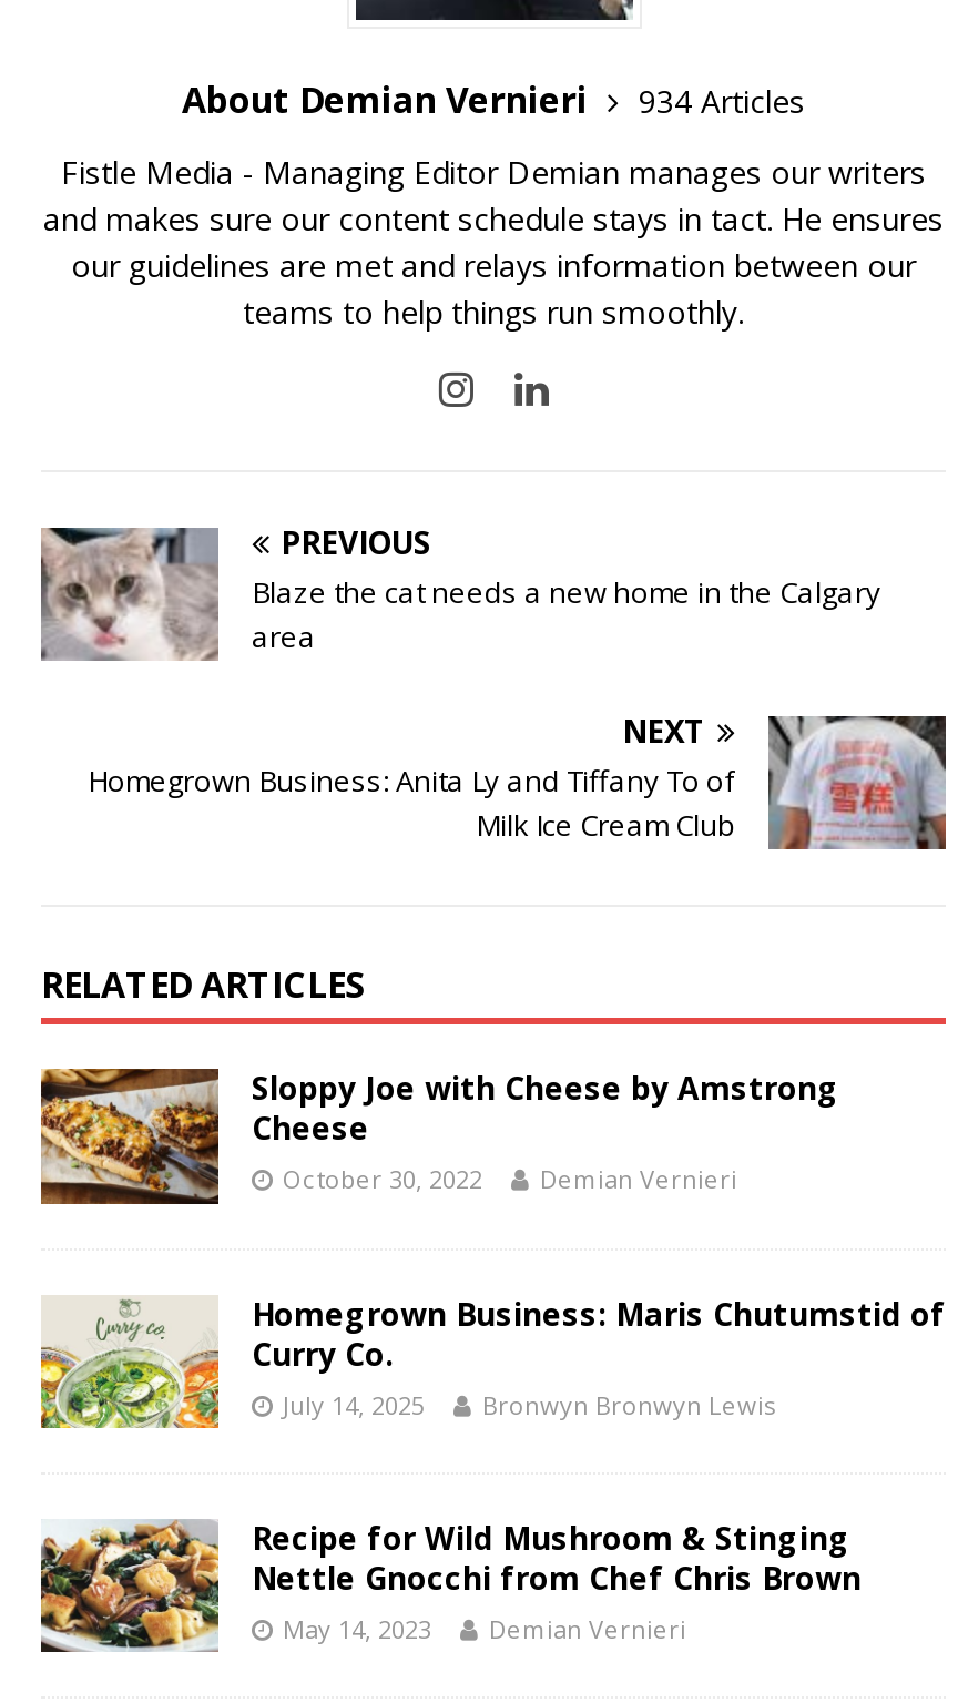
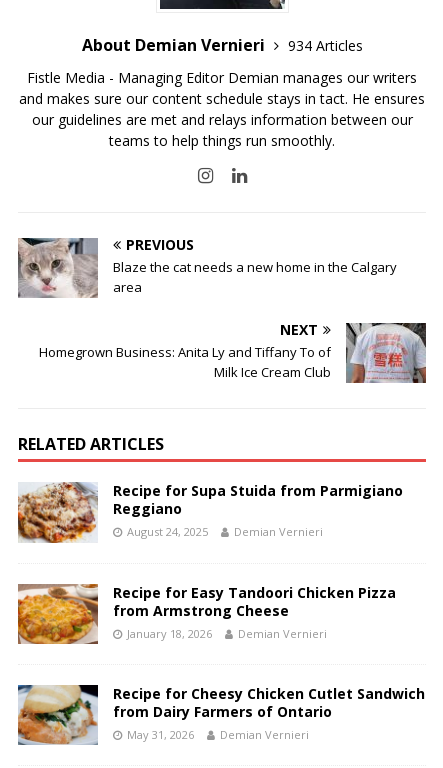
- [image]
- Sloppy Joe with Cheese by Amstrong
- Cheese
- October 30, 2022
+ [image]
+ Recipe for Supa Stuida from Parmigiano
+ Reggiano
+ August 24, 2025

- [image]
- Homegrown Business: Maris Chutumstid of
- Curry Co.
- July 14, 2025
- Bronwyn Bronwyn Lewis
+ [image]
+ Recipe for Easy Tandoori Chicken Pizza
+ from Armstrong Cheese
+ January 18, 2026
+ Demian Vernieri

- [image]
- Recipe for Wild Mushroom & Stinging
- Nettle Gnocchi from Chef Chris Brown
- May 14, 2023
+ [image]
+ Recipe for Cheesy Chicken Cutlet Sandwich
+ from Dairy Farmers of Ontario
+ May 31, 2026
